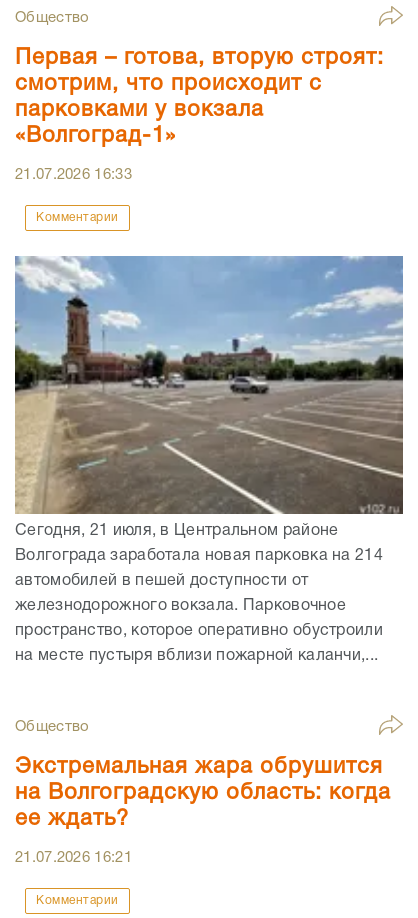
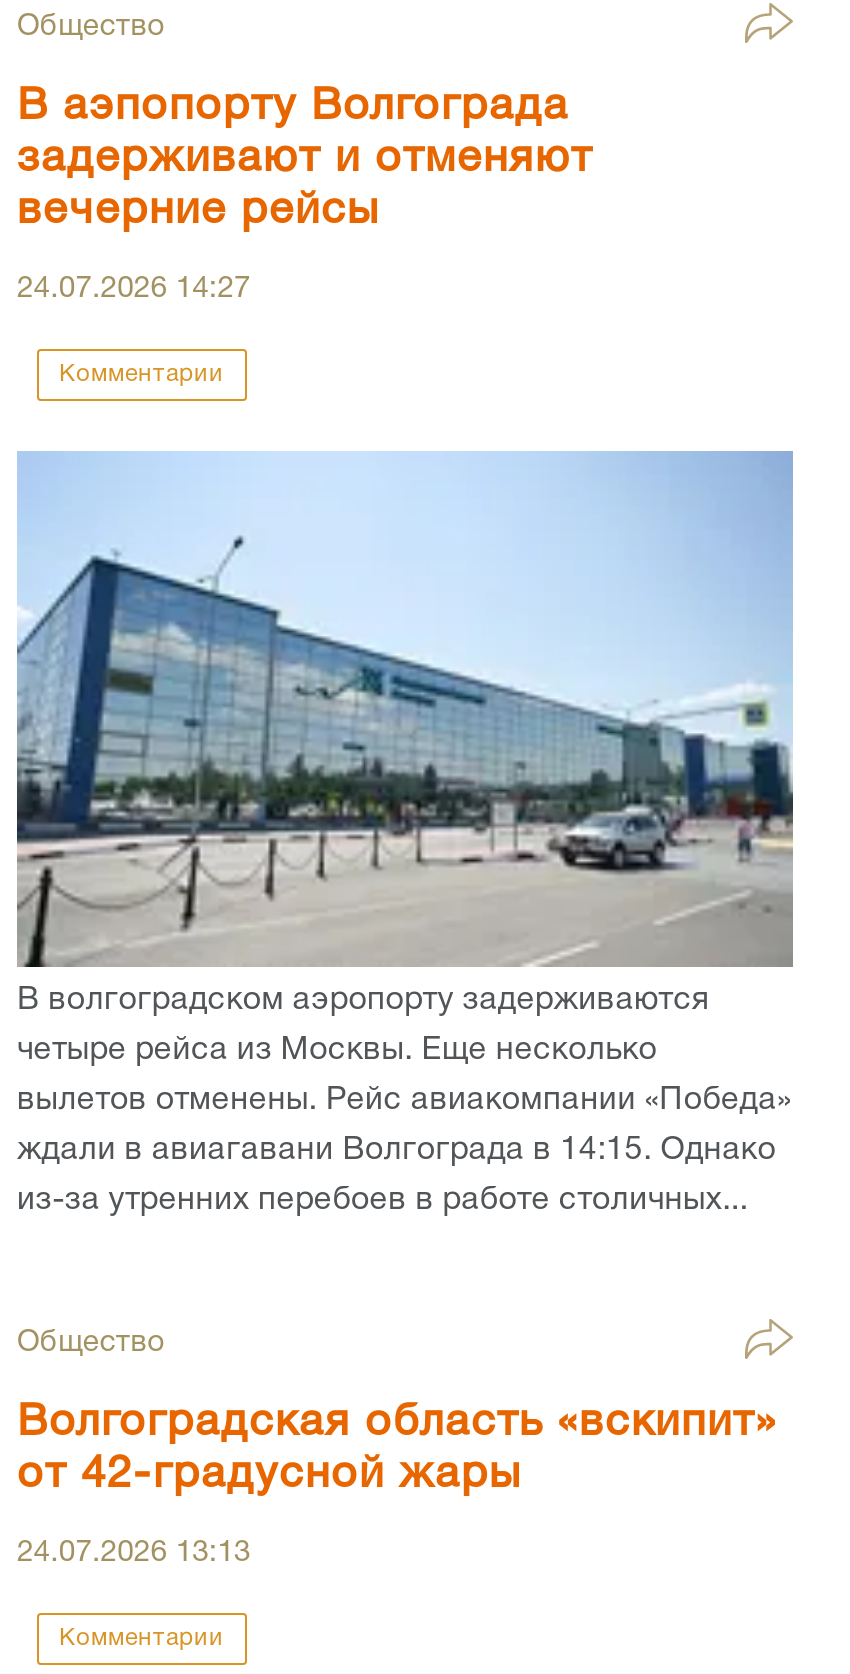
- Первая – готова, вторую строят:
- смотрим, что происходит с
- парковками у вокзала
- «Волгоград-1»
+ В аэпопорту Волгограда
+ задерживают и отменяют
+ вечерние рейсы

- 21.07.2026 16:33
+ 24.07.2026 14:27

- [image]
- Сегодня, 21 июля, в Центральном районе
- Волгограда заработала новая парковка на 214
- автомобилей в пешей доступности от
- железнодорожного вокзала. Парковочное
- пространство, которое оперативно обустроили
- на месте пустыря вблизи пожарной каланчи,...
+ [image]
+ В волгоградском аэропорту задерживаются
+ четыре рейса из Москвы. Еще несколько
+ вылетов отменены. Рейс авиакомпании «Победа»
+ ждали в авиагавани Волгограда в 14:15. Однако
+ из-за утренних перебоев в работе столичных...

- Экстремальная жара обрушится
- на Волгоградскую область: когда
- ее ждать?
+ Волгоградская область «вскипит»
+ от 42-градусной жары

- 21.07.2026 16:21
+ 24.07.2026 13:13
